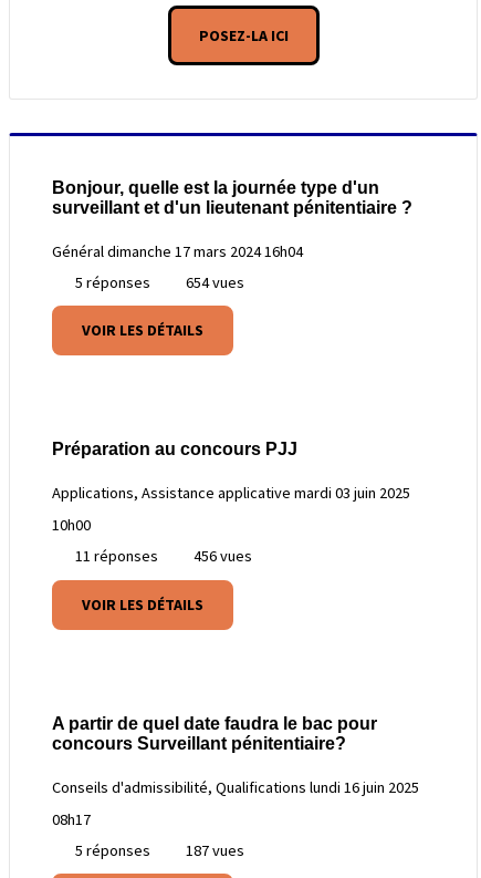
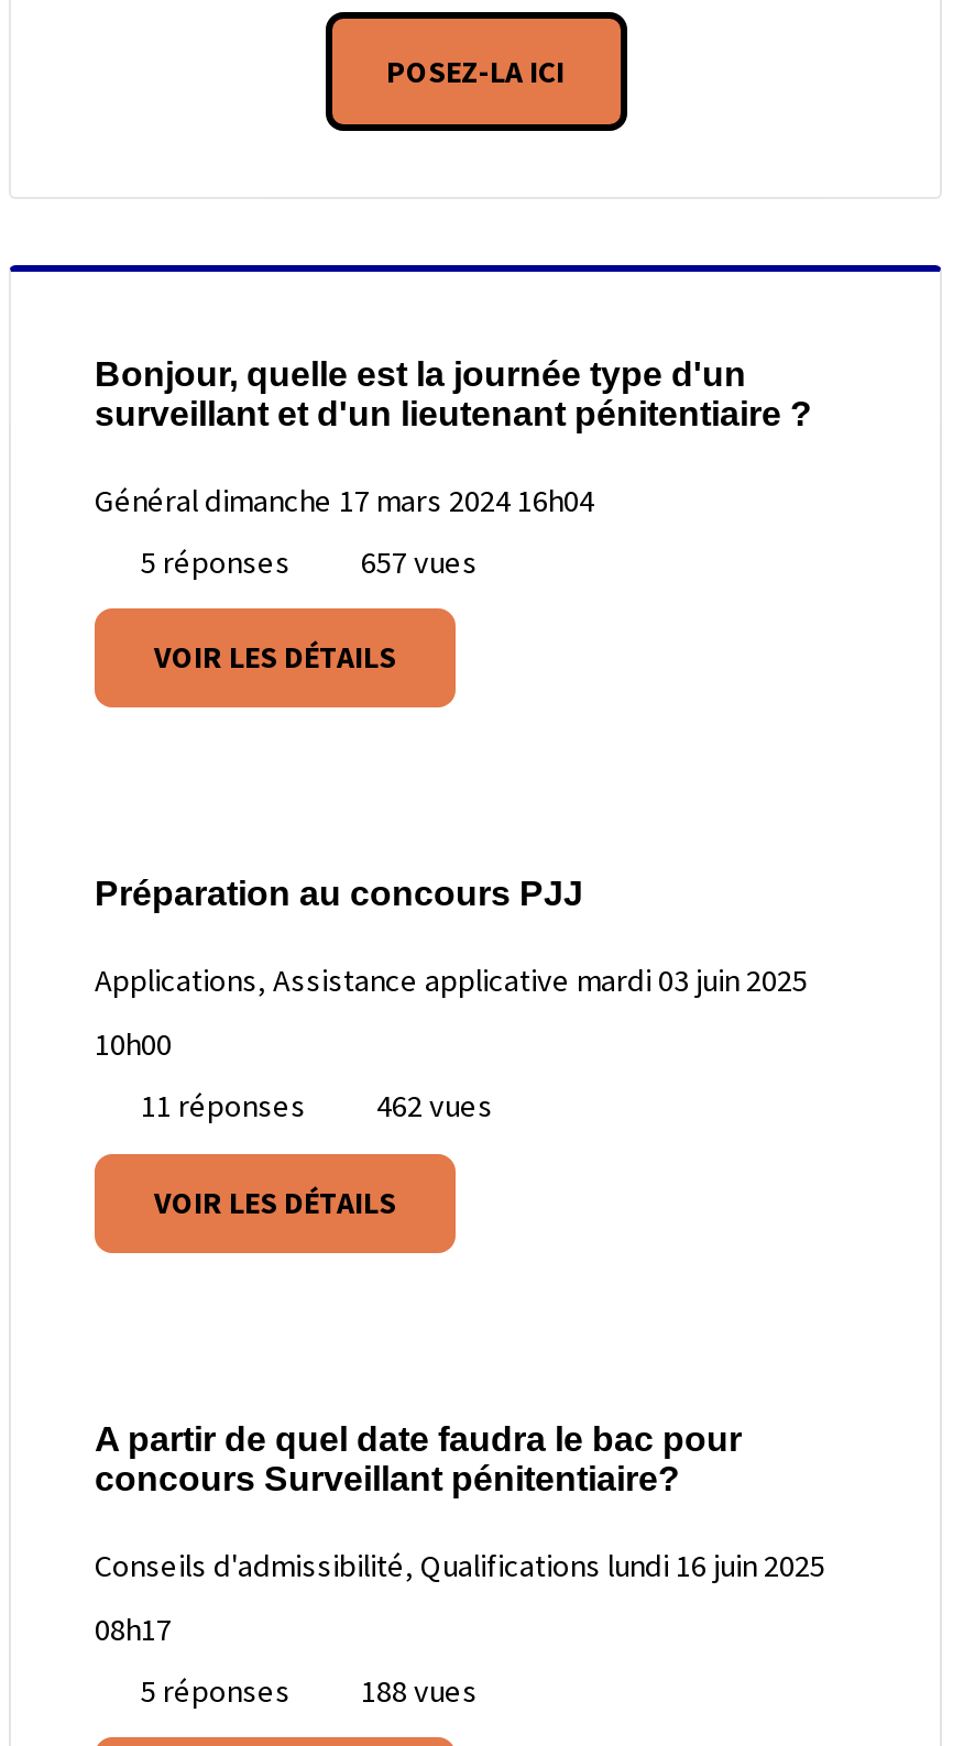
- 5 réponses 654 vues
+ 5 réponses 657 vues

- 11 réponses 456 vues
+ 11 réponses 462 vues

- 5 réponses 187 vues
+ 5 réponses 188 vues
